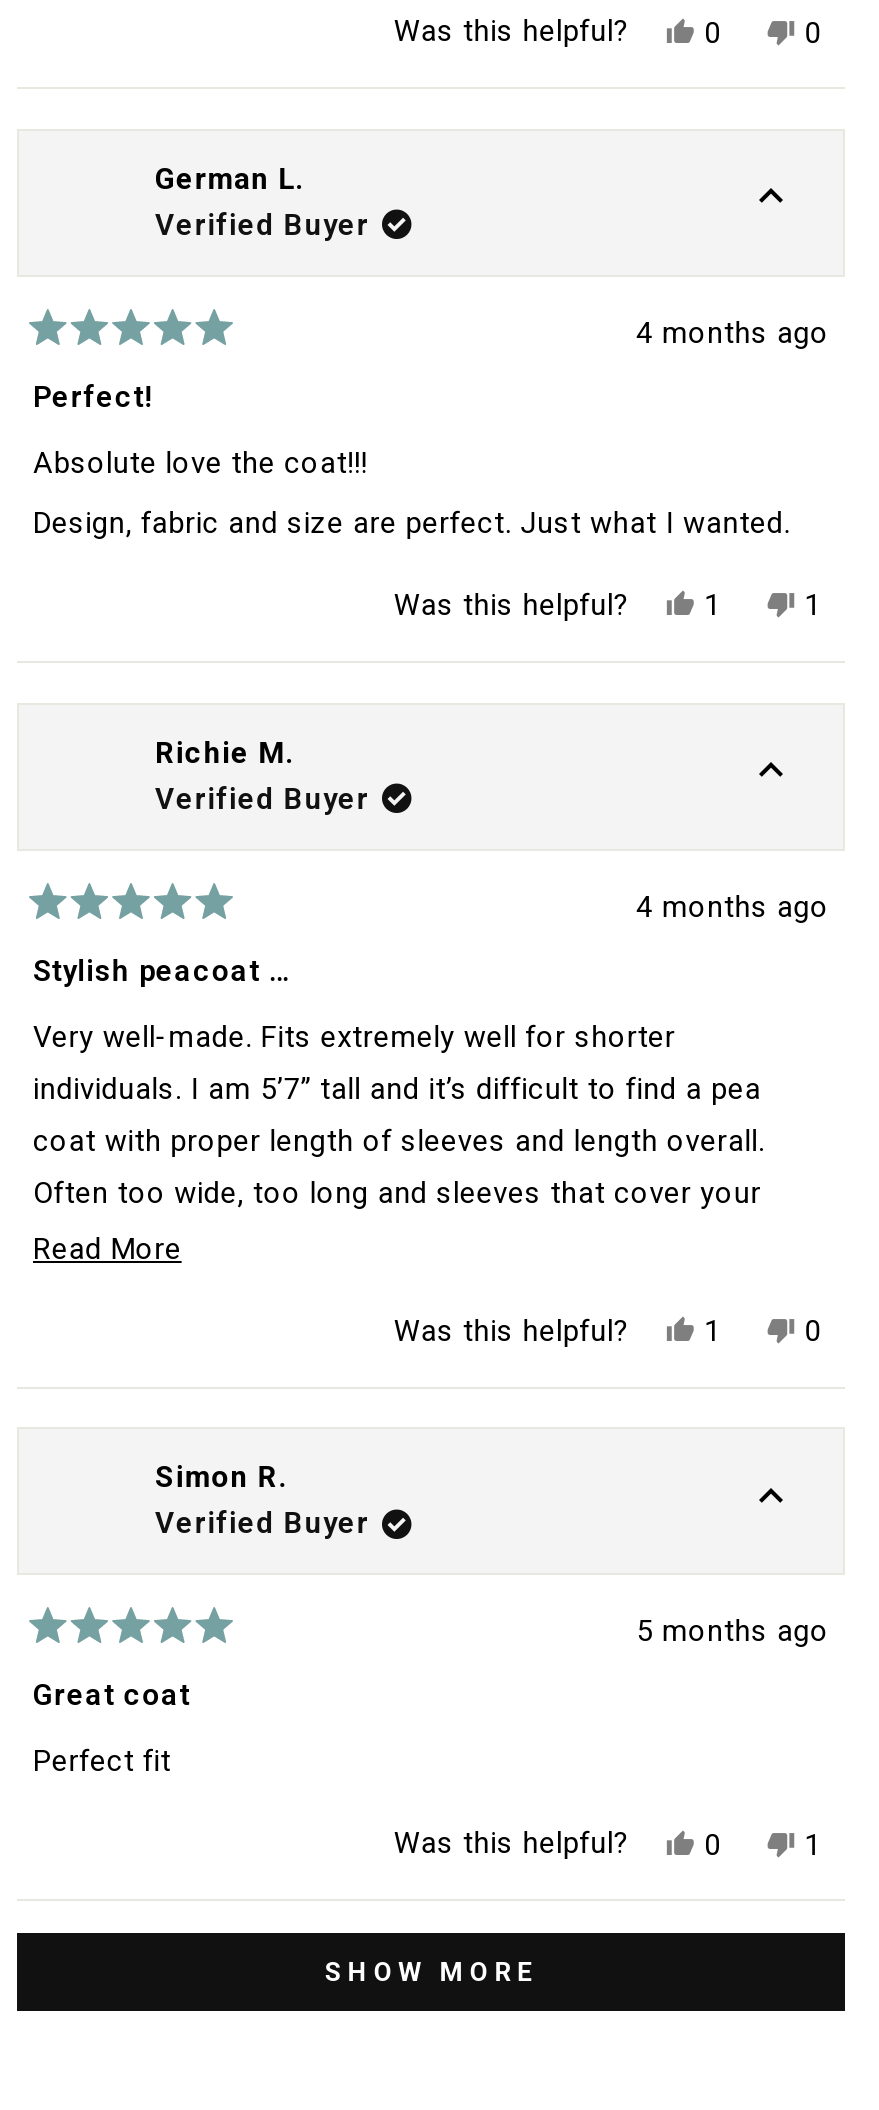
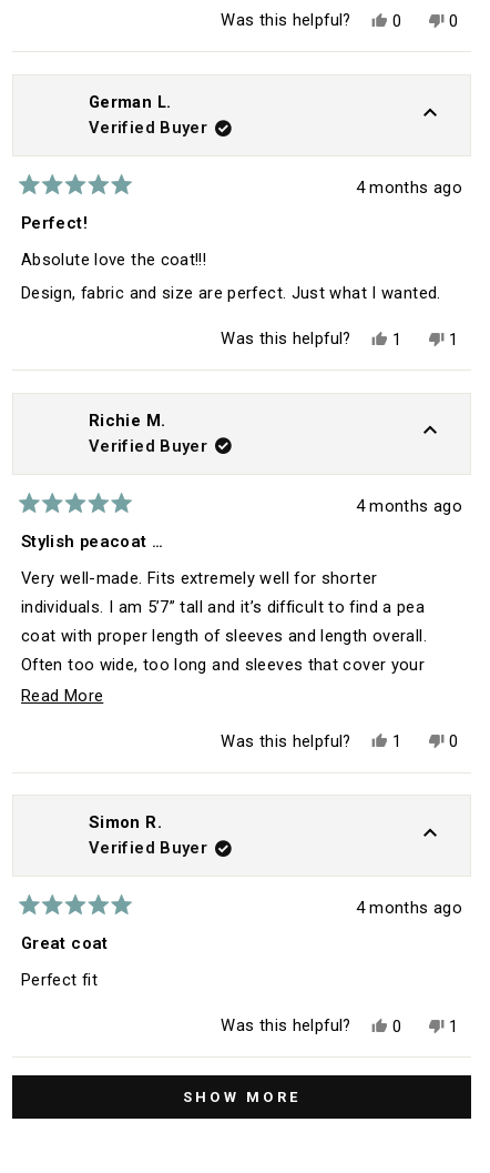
- 5 months ago
+ 4 months ago
